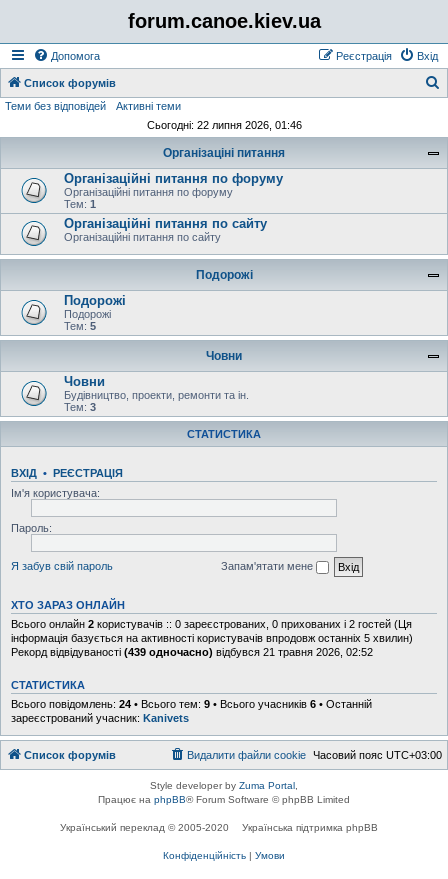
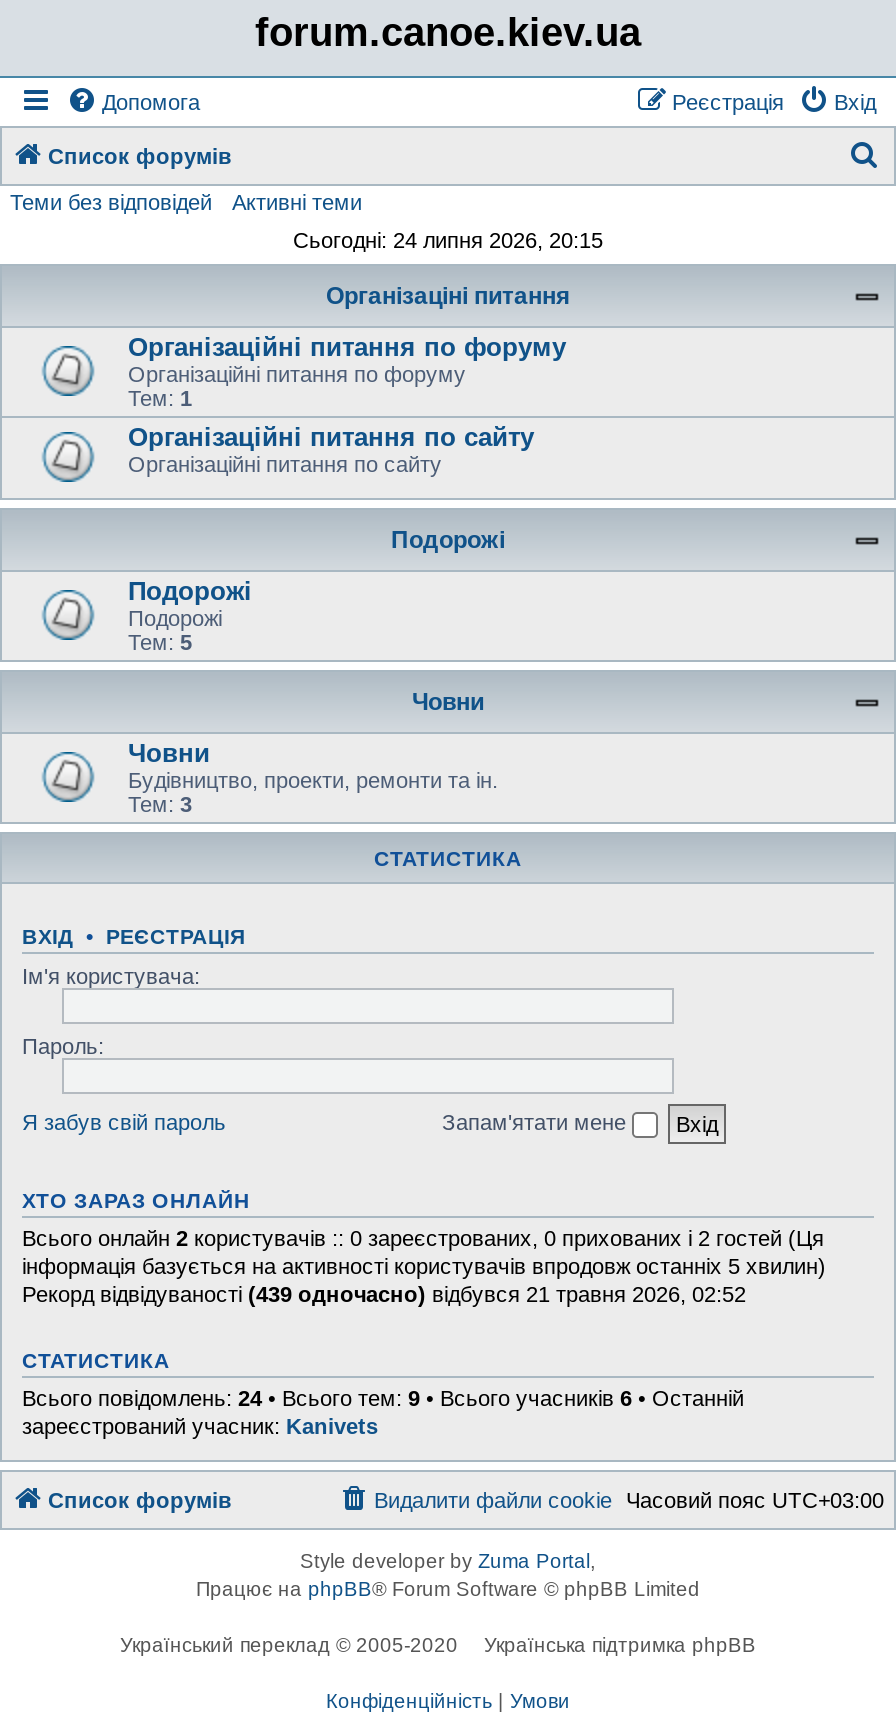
- Сьогодні: 22 липня 2026, 01:46
+ Сьогодні: 24 липня 2026, 20:15
